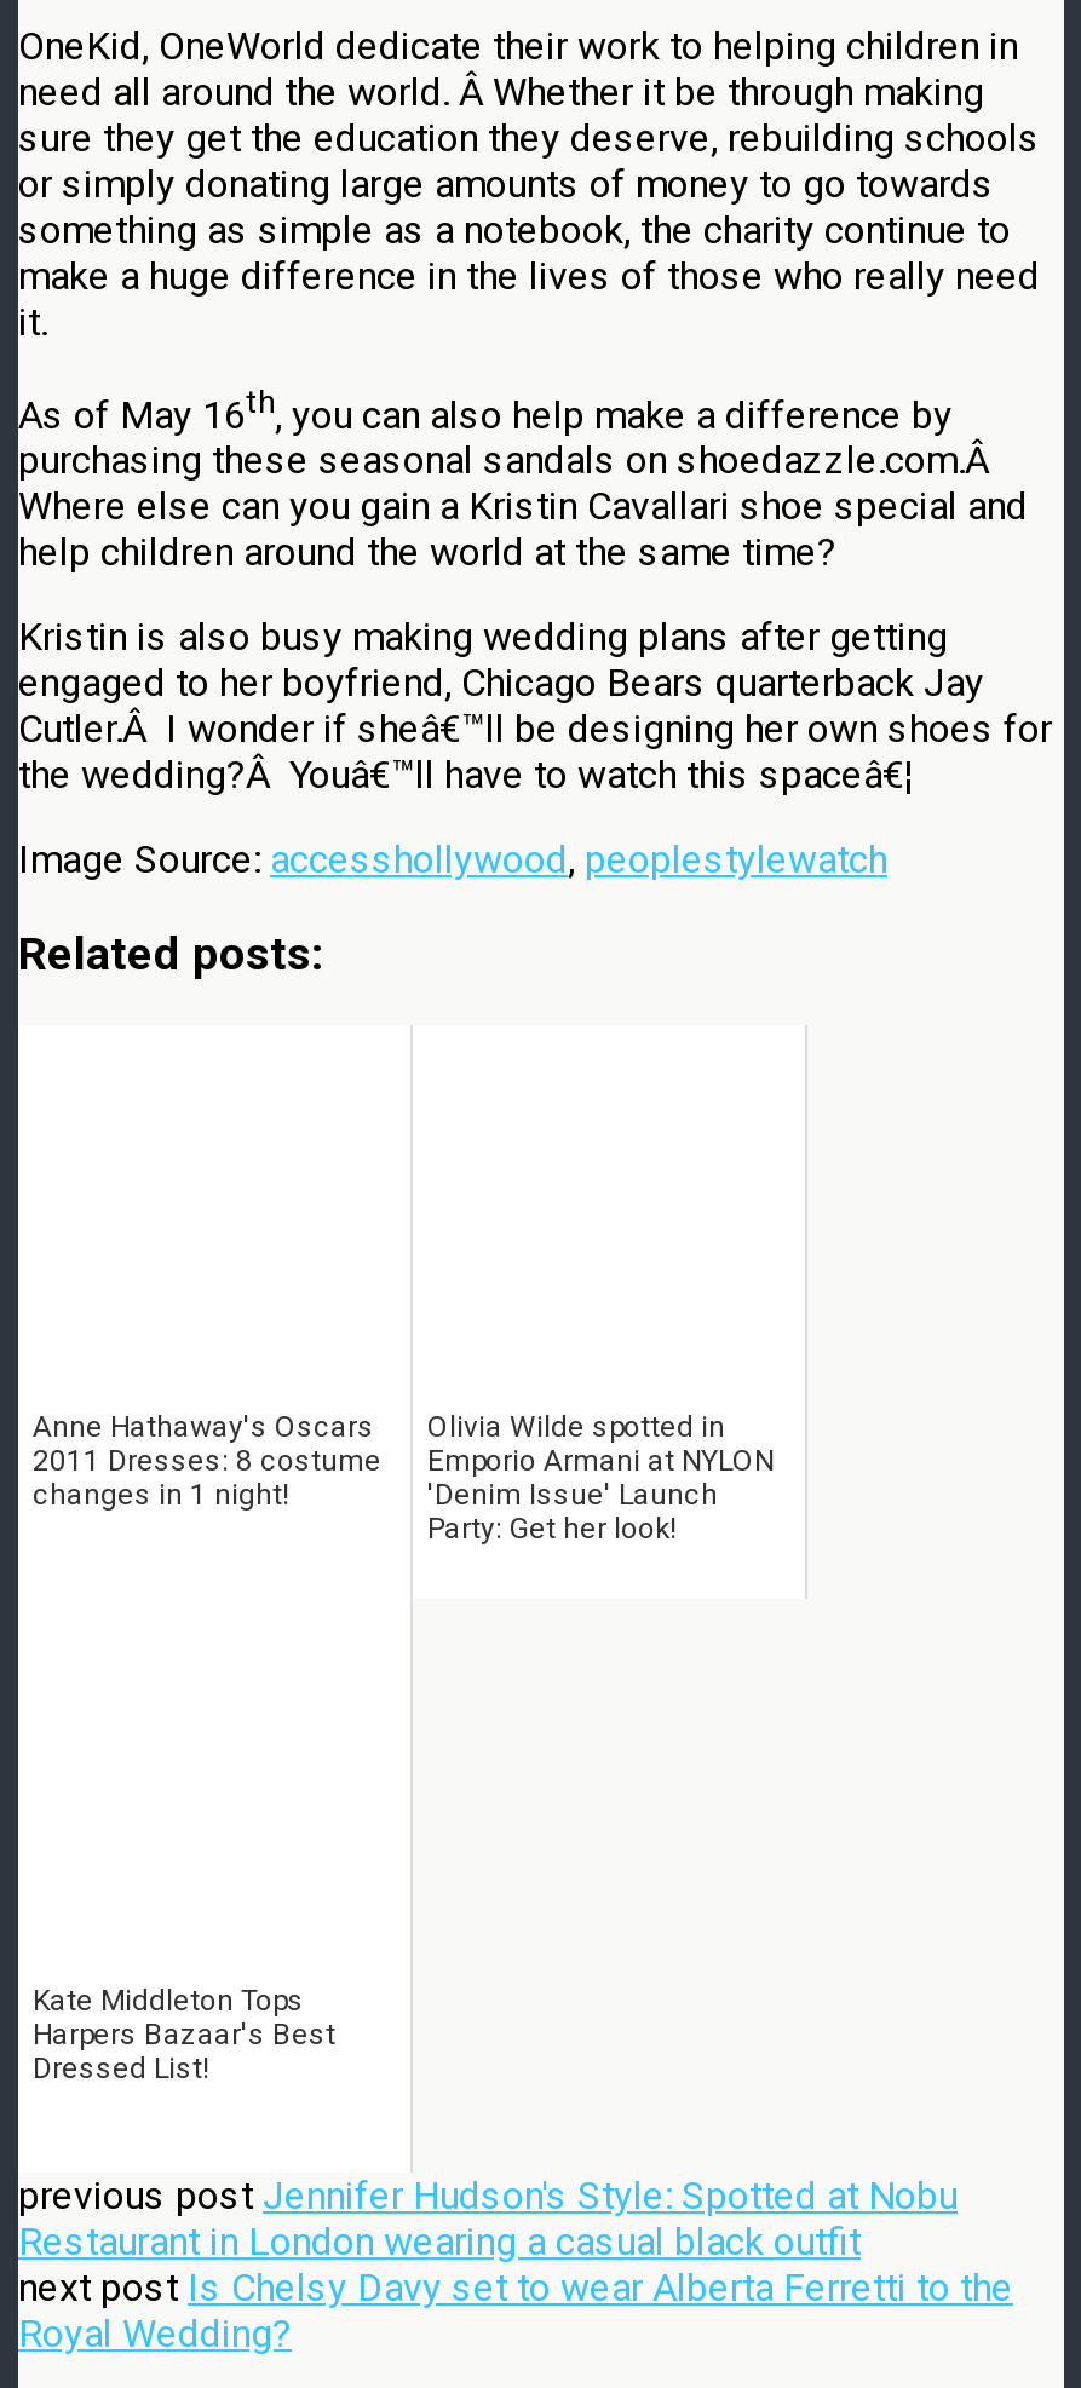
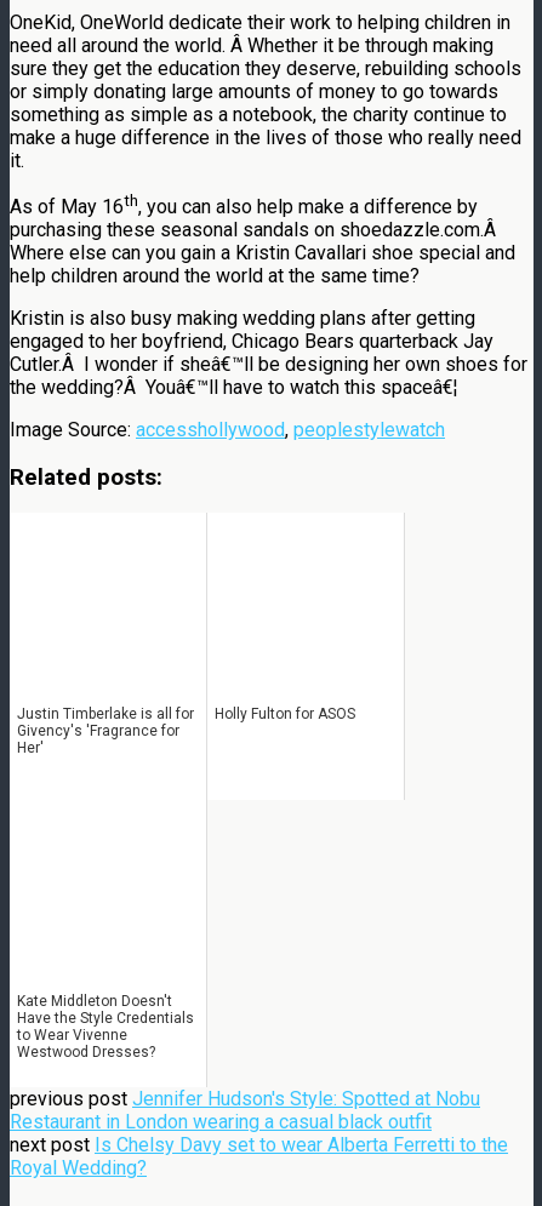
- Anne Hathaway's Oscars
- 2011 Dresses: 8 costume
- changes in 1 night!
+ Justin Timberlake is all for
+ Givency's 'Fragrance for
+ Her'

- Olivia Wilde spotted in
- Emporio Armani at NYLON
- 'Denim Issue' Launch
- Party: Get her look!
+ Holly Fulton for ASOS

- Kate Middleton Tops
- Harpers Bazaar's Best
- Dressed List!
+ Kate Middleton Doesn't
+ Have the Style Credentials
+ to Wear Vivenne
+ Westwood Dresses?
